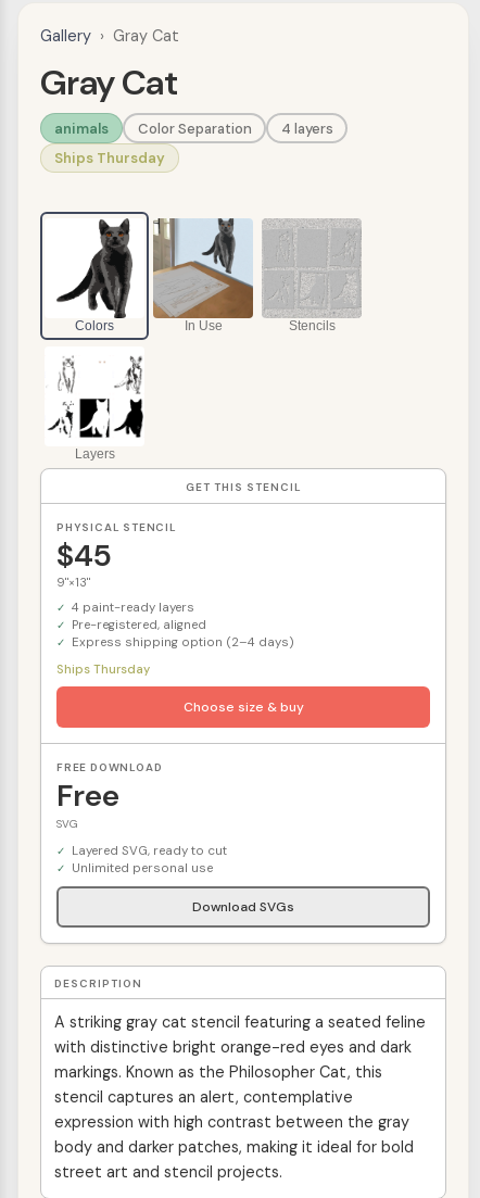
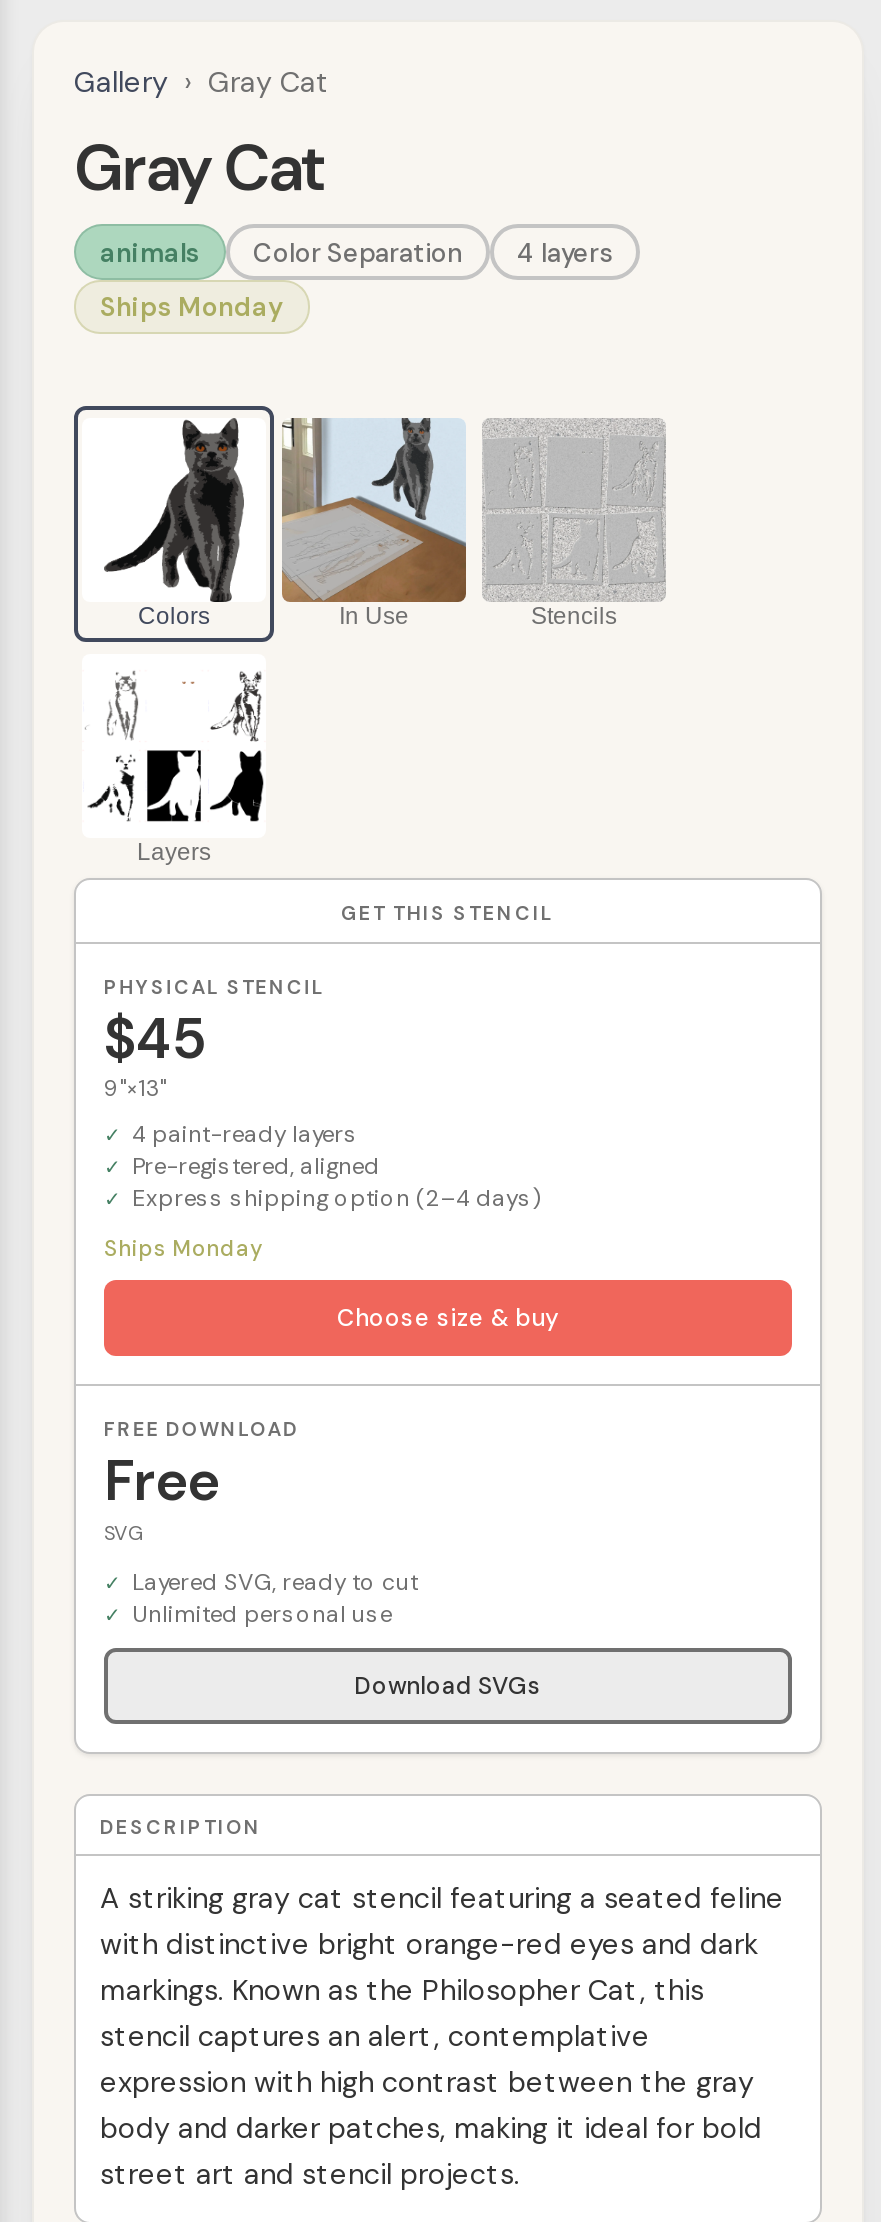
- Ships Thursday
+ Ships Monday

- Ships Thursday
+ Ships Monday
